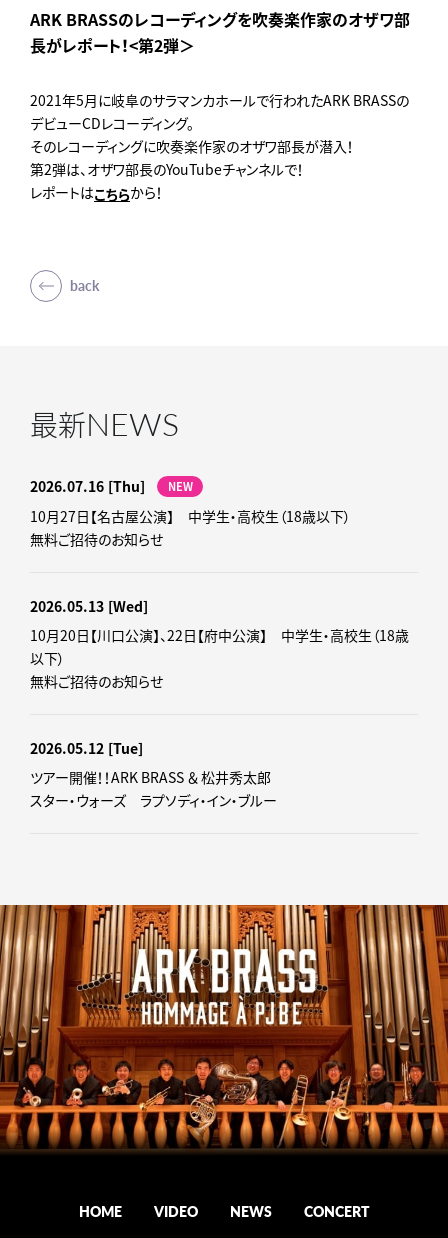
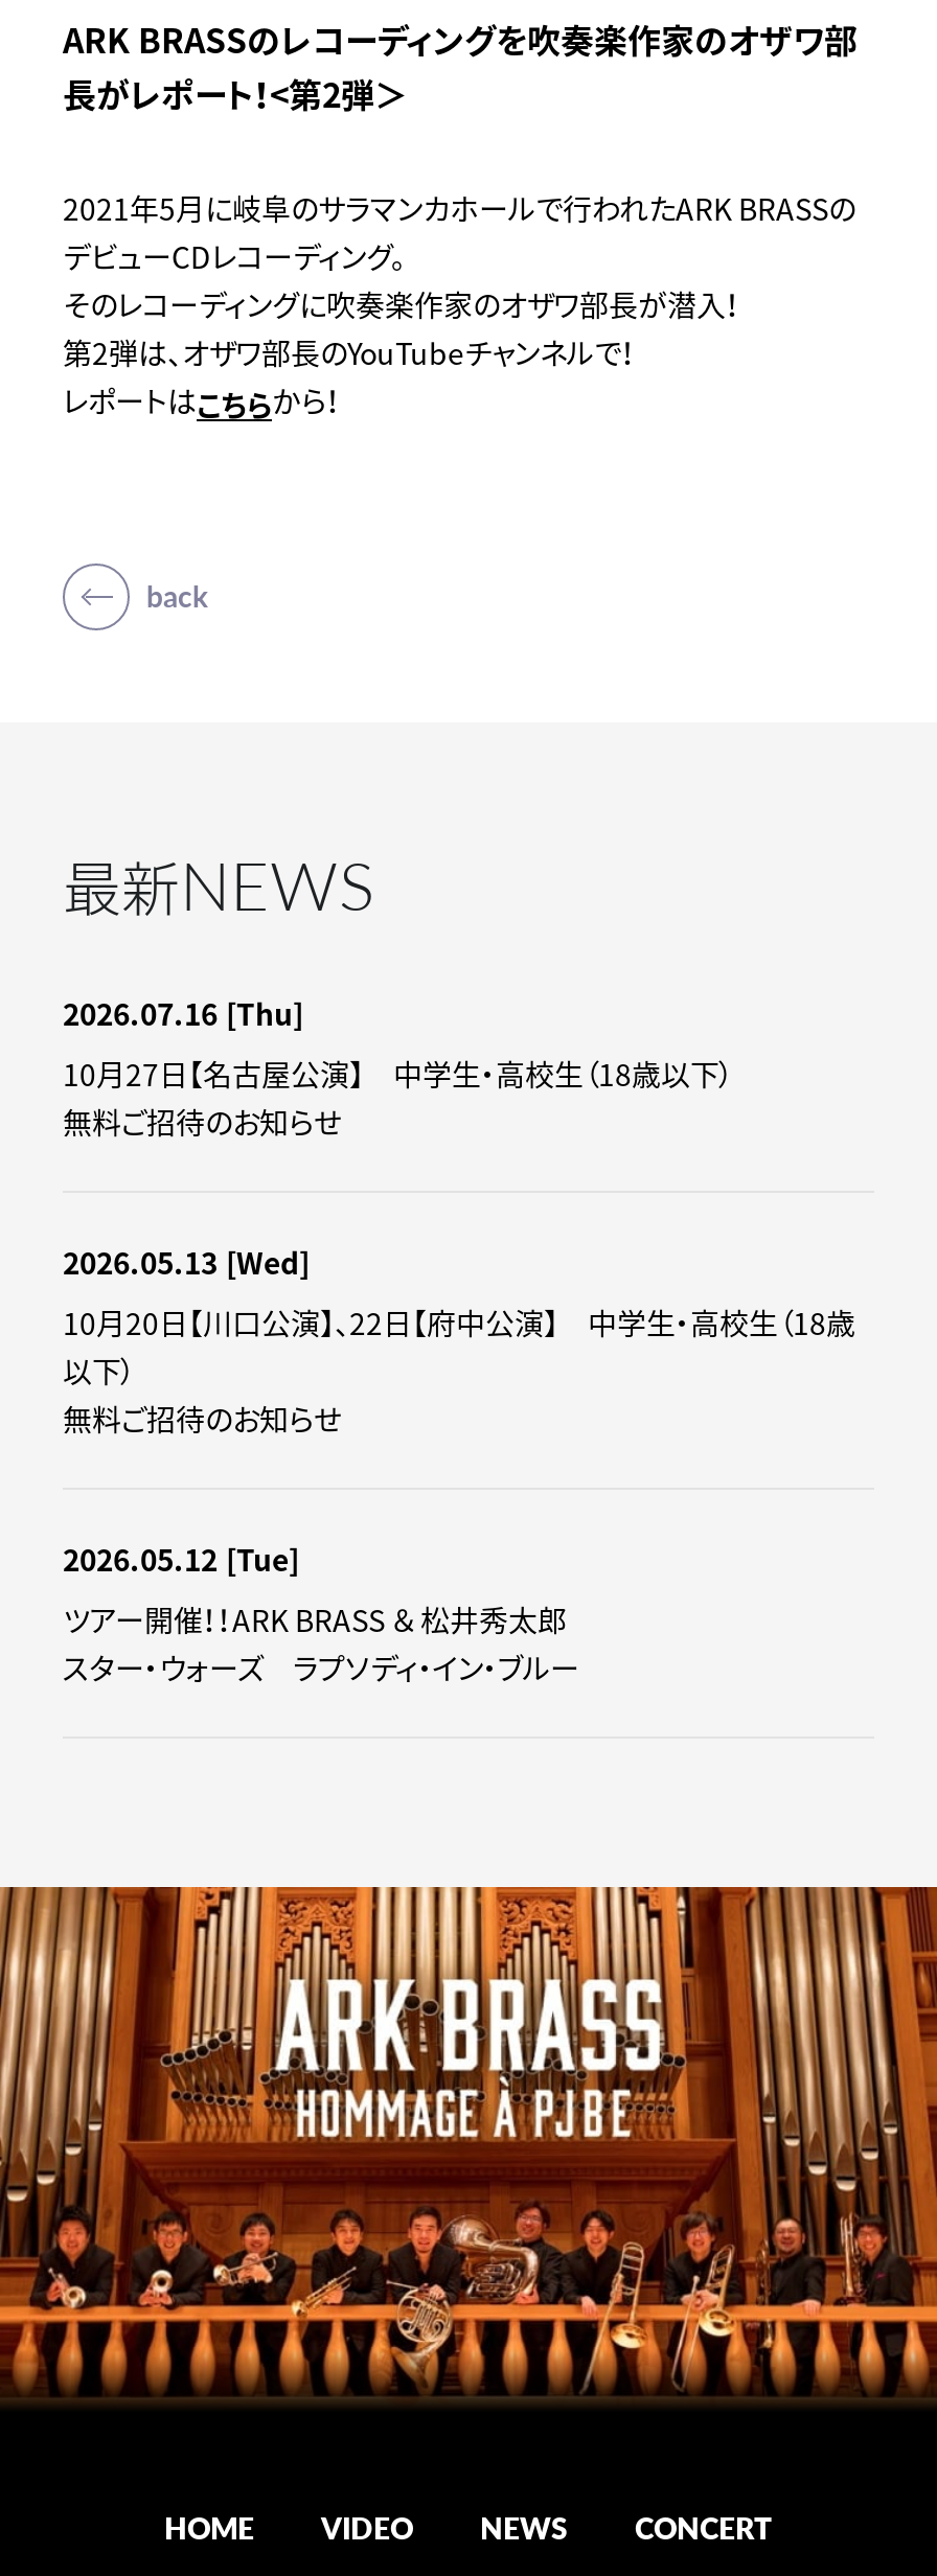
- NEW
